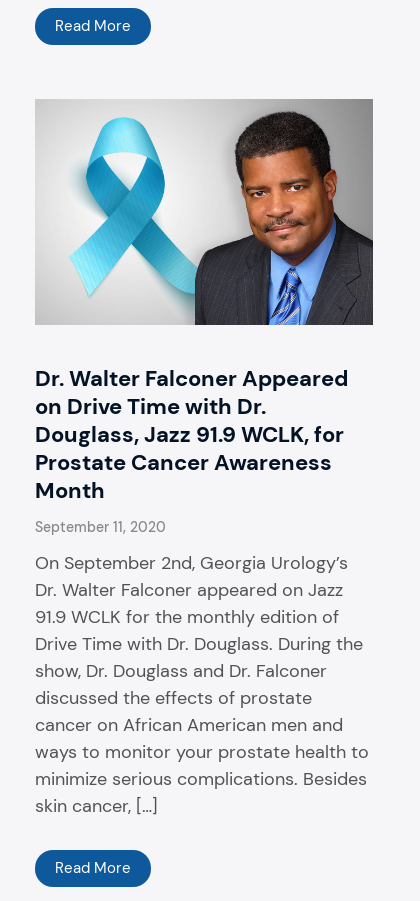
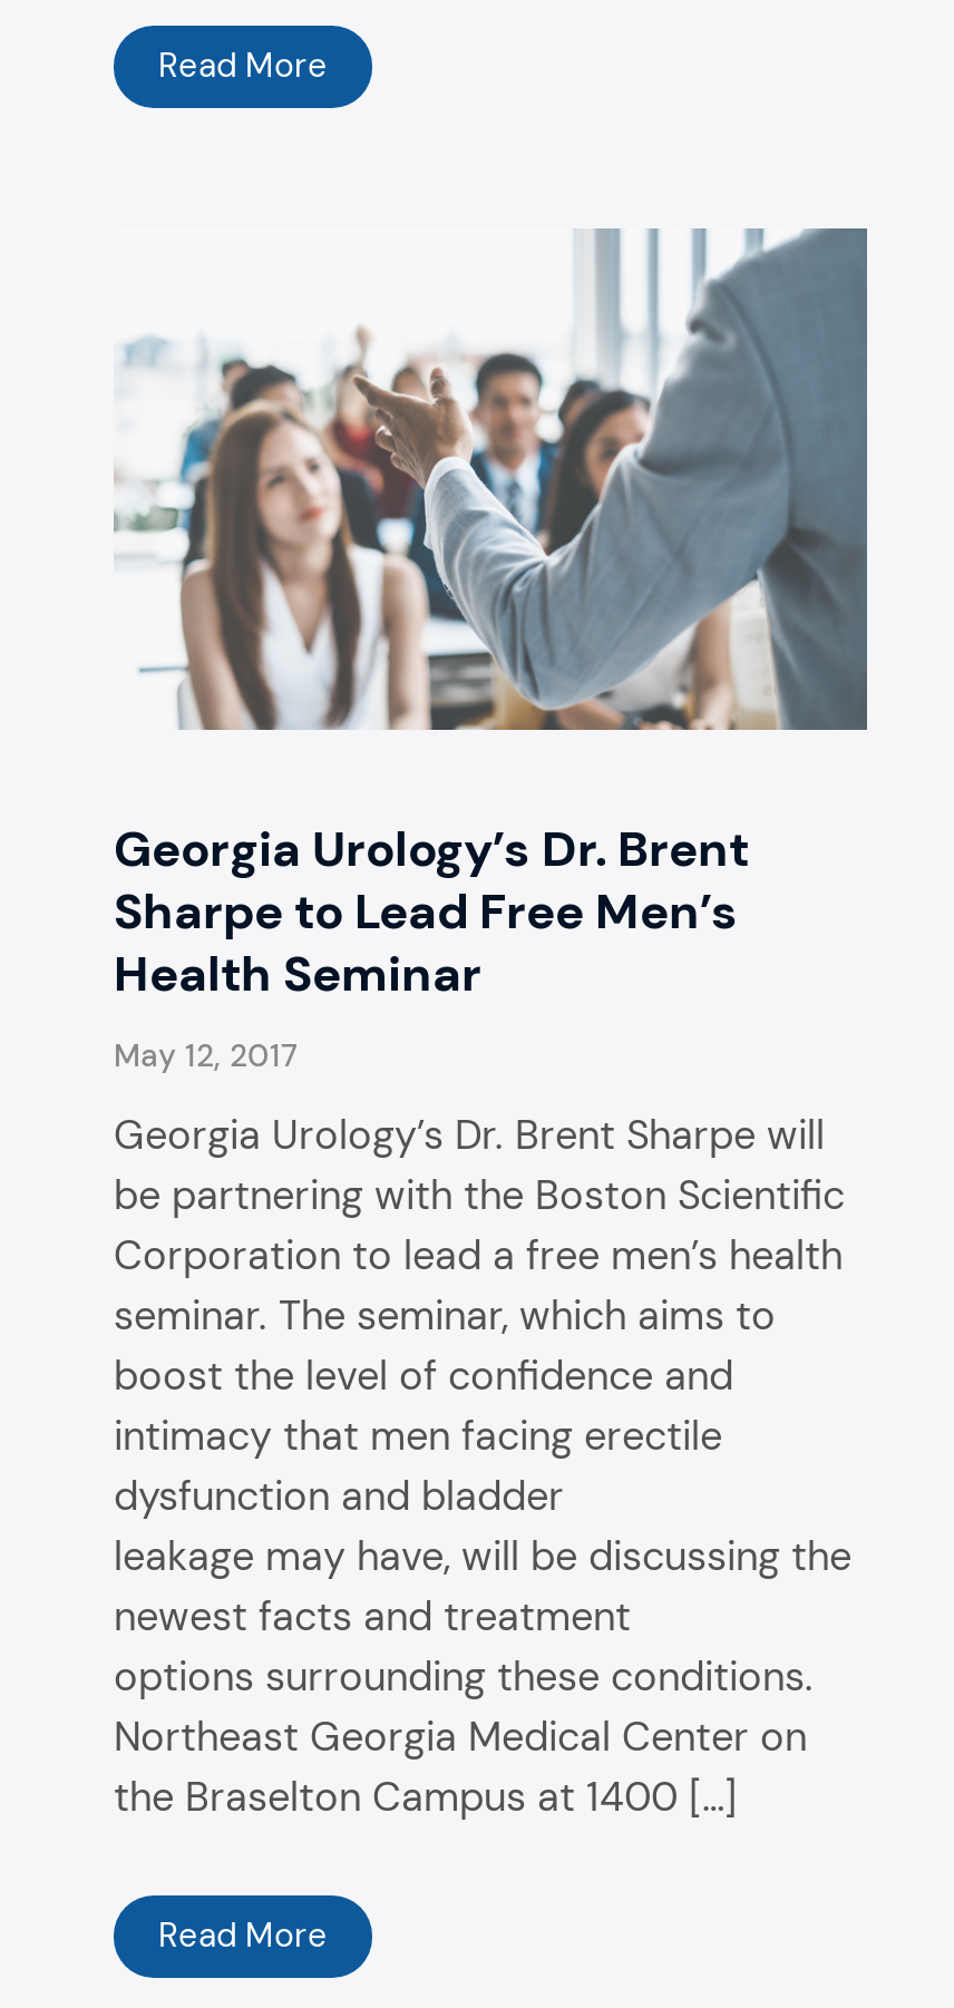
- [image]
- Dr. Walter Falconer Appeared
- on Drive Time with Dr.
- Douglass, Jazz 91.9 WCLK, for
- Prostate Cancer Awareness
- Month
- September 11, 2020
+ [image]
+ Georgia Urology’s Dr. Brent
+ Sharpe to Lead Free Men’s
+ Health Seminar
+ May 12, 2017

- On September 2nd, Georgia Urology’s
- Dr. Walter Falconer appeared on Jazz
- 91.9 WCLK for the monthly edition of
- Drive Time with Dr. Douglass. During the
- show, Dr. Douglass and Dr. Falconer
- discussed the effects of prostate
- cancer on African American men and
- ways to monitor your prostate health to
- minimize serious complications. Besides
- skin cancer, […]
+ Georgia Urology’s Dr. Brent Sharpe will
+ be partnering with the Boston Scientific
+ Corporation to lead a free men’s health
+ seminar. The seminar, which aims to
+ boost the level of confidence and
+ intimacy that men facing erectile
+ dysfunction and bladder
+ leakage may have, will be discussing the
+ newest facts and treatment
+ options surrounding these conditions.
+ Northeast Georgia Medical Center on
+ the Braselton Campus at 1400 […]
